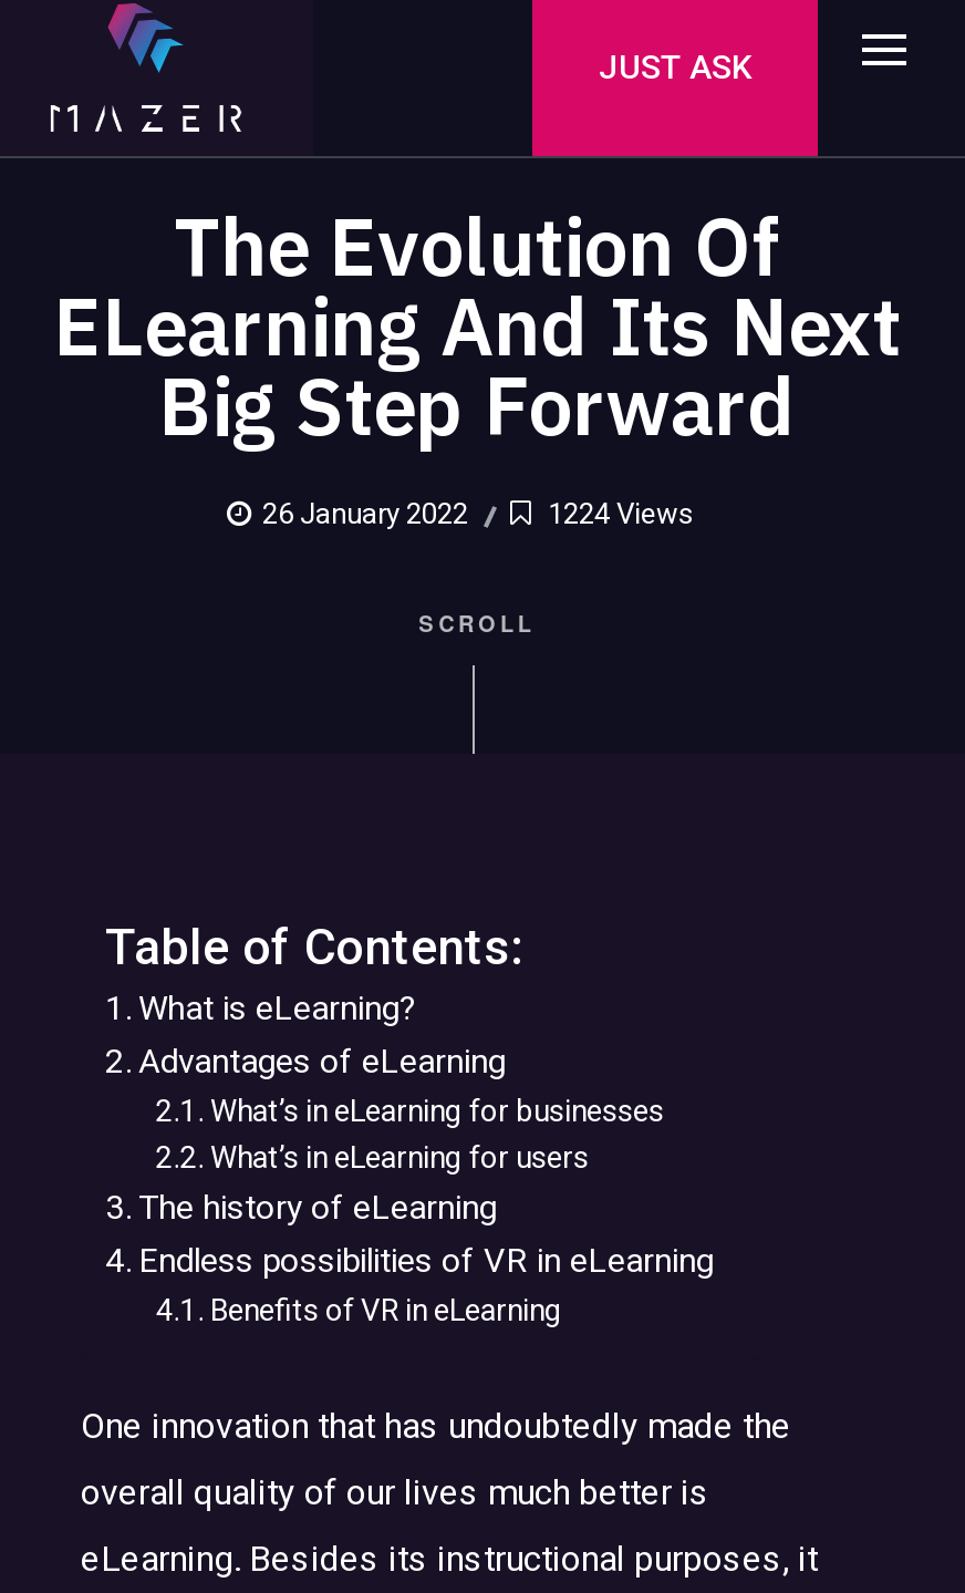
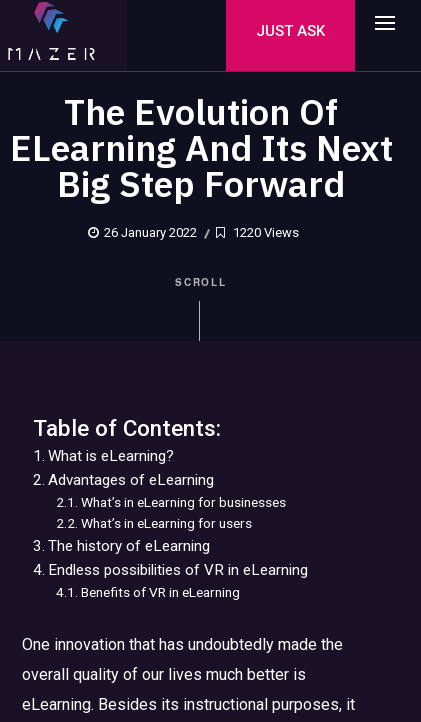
- 1224 Views
+ 1220 Views
